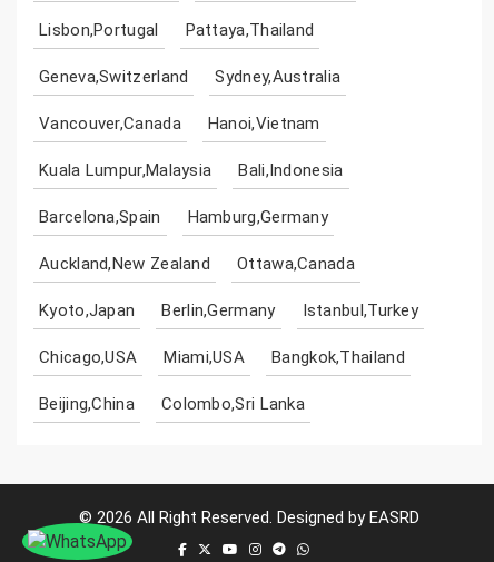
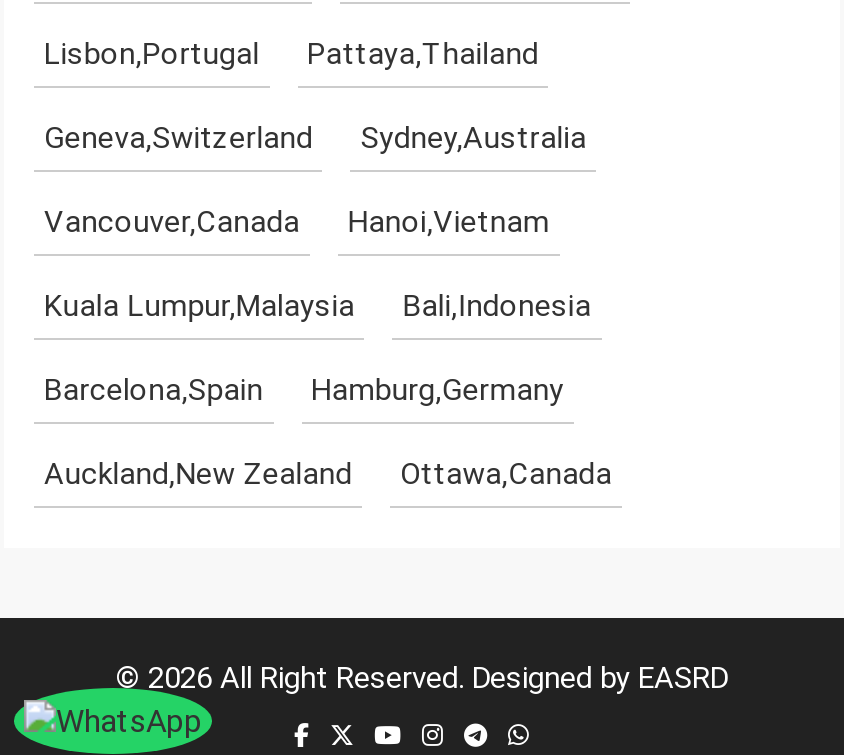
- Kyoto,Japan
- Berlin,Germany
- Istanbul,Turkey
- Chicago,USA
- Miami,USA
- Bangkok,Thailand
- Beijing,China
- Colombo,Sri Lanka
